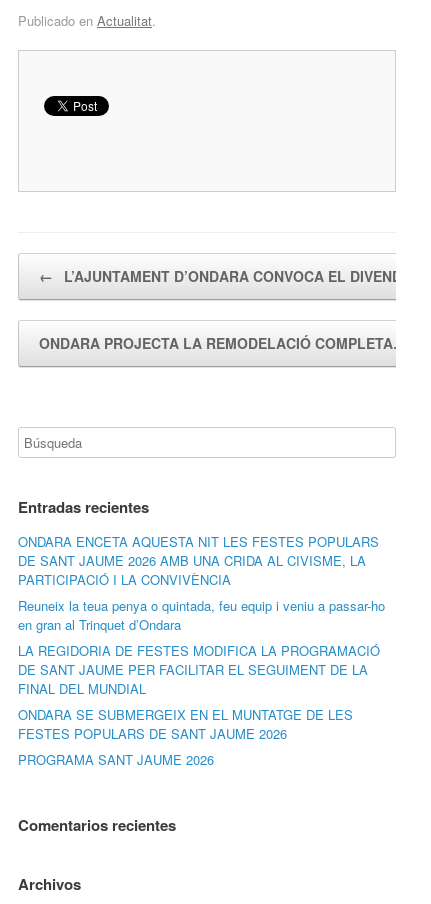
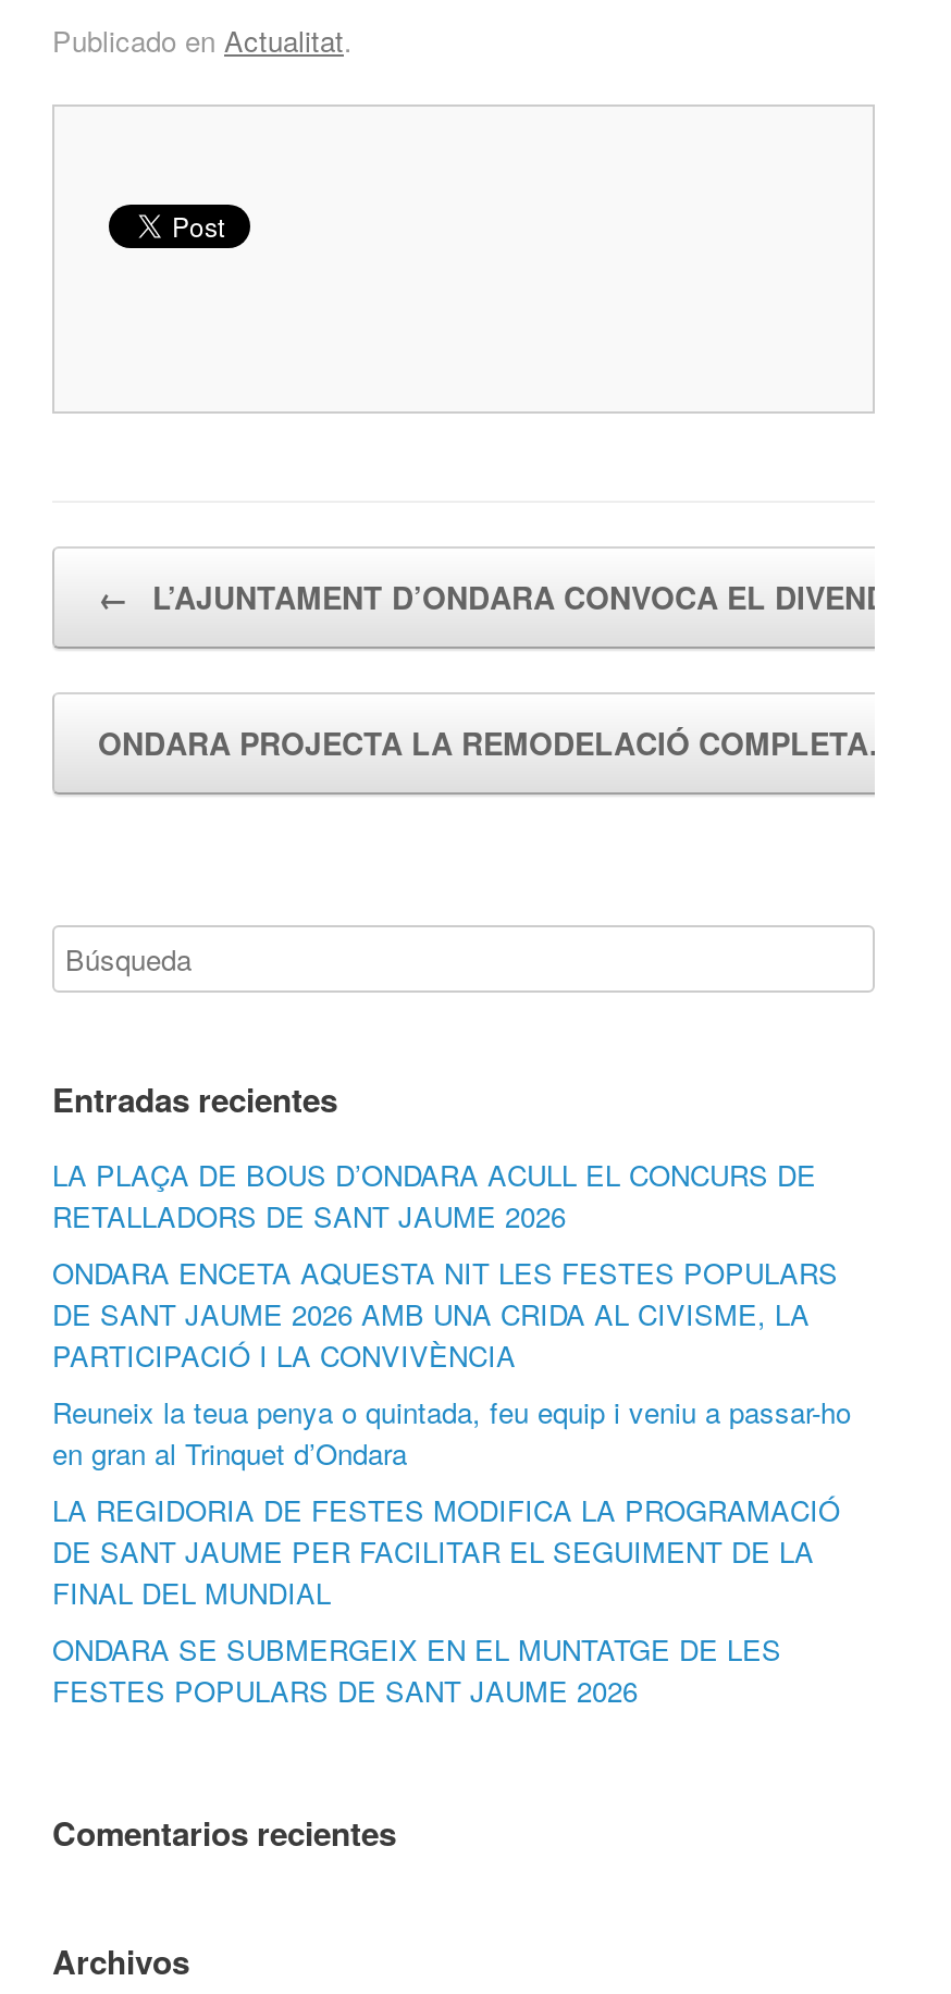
+ LA PLAÇA DE BOUS D’ONDARA ACULL EL CONCURS DE
+ RETALLADORS DE SANT JAUME 2026

moved down: ONDARA ENCETA AQUESTA NIT LES FESTES POPULARS | DE SANT JAUME 2026 AMB UNA CRIDA AL CIVISME, LA | PARTICIPACIÓ I LA CONVIVÈNCIA | ... | ONDARA SE SUBMERGEIX EN EL MUNTATGE DE LES | FESTES POPULARS DE SANT JAUME 2026

- PROGRAMA SANT JAUME 2026
